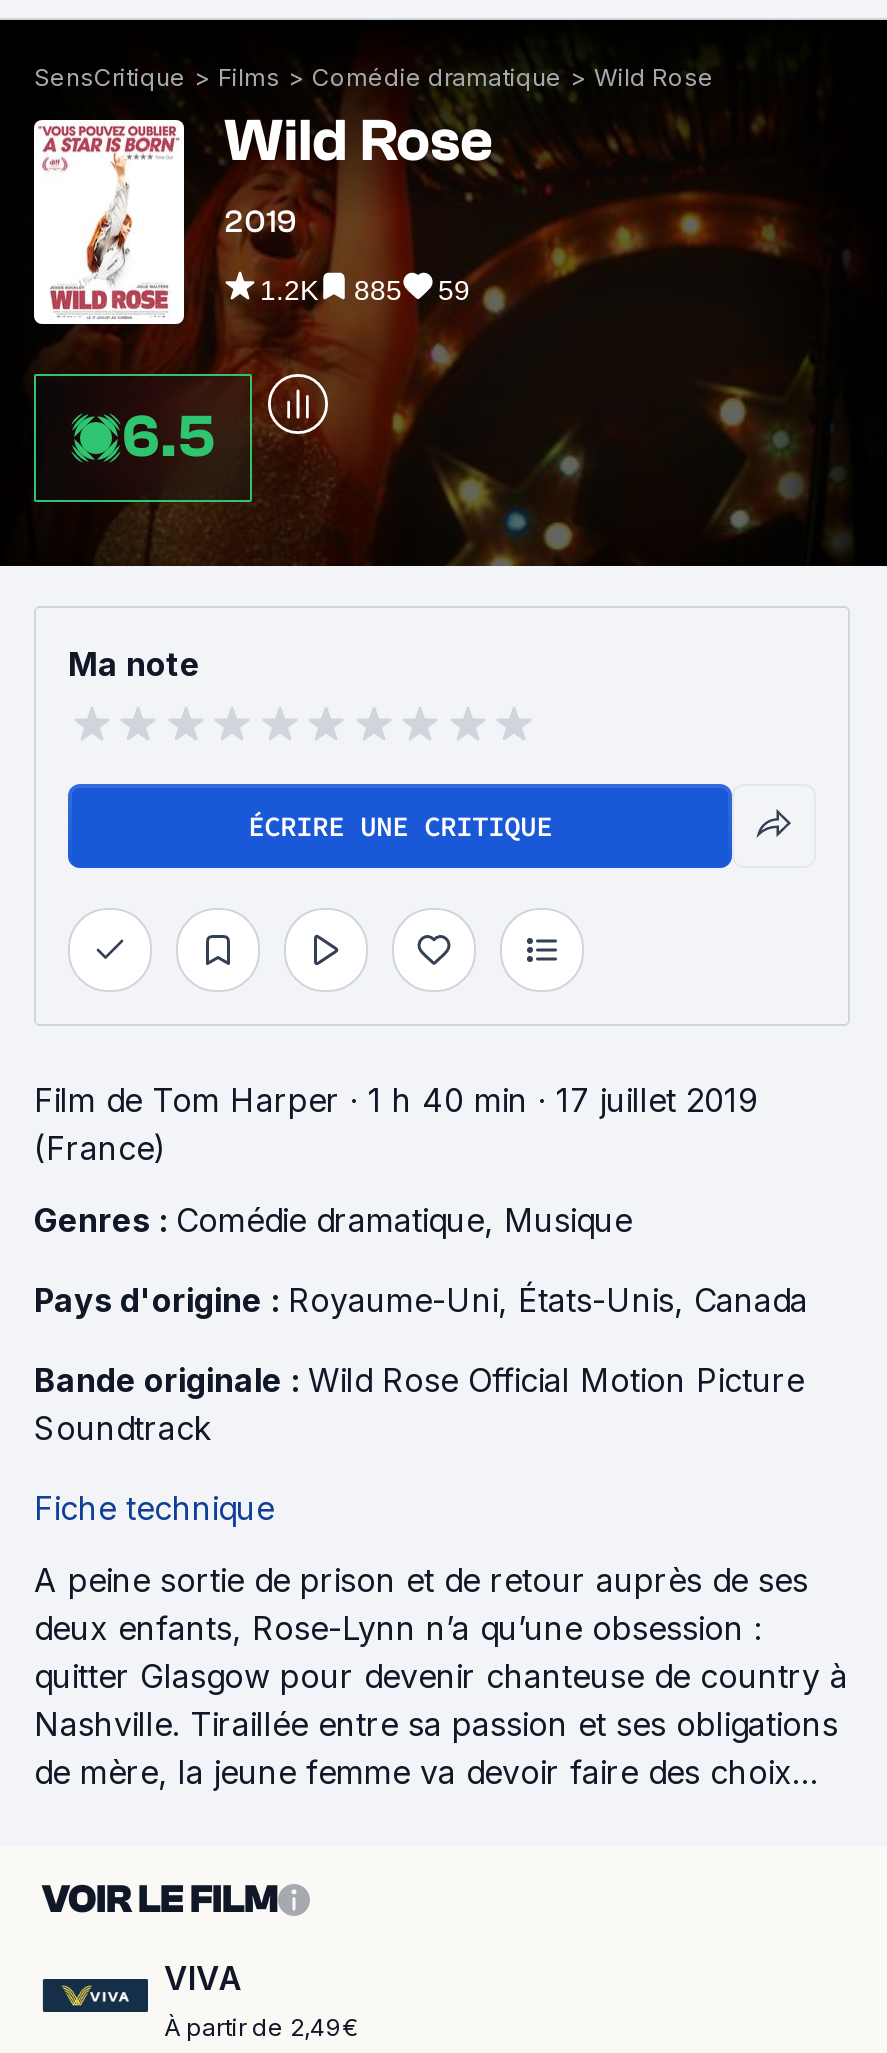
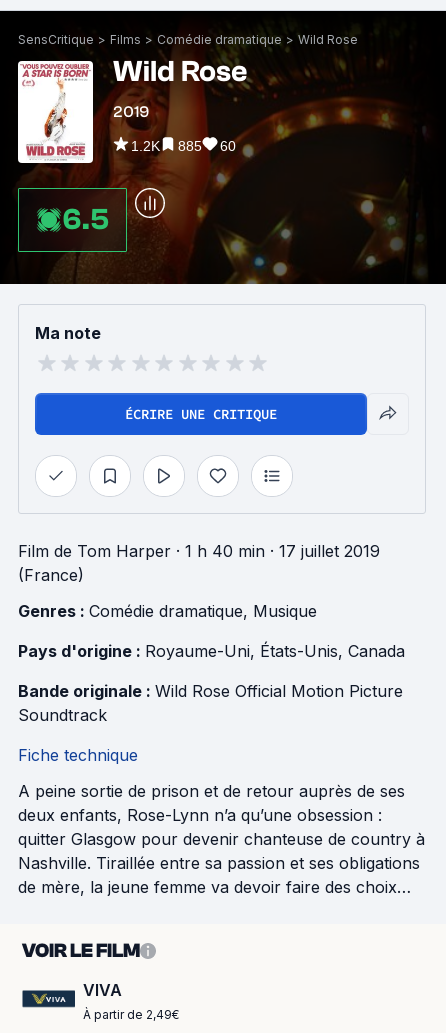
- 1.2K 885 59
+ 1.2K 885 60
